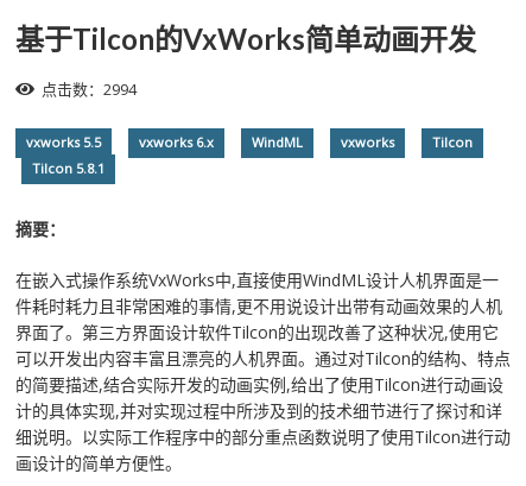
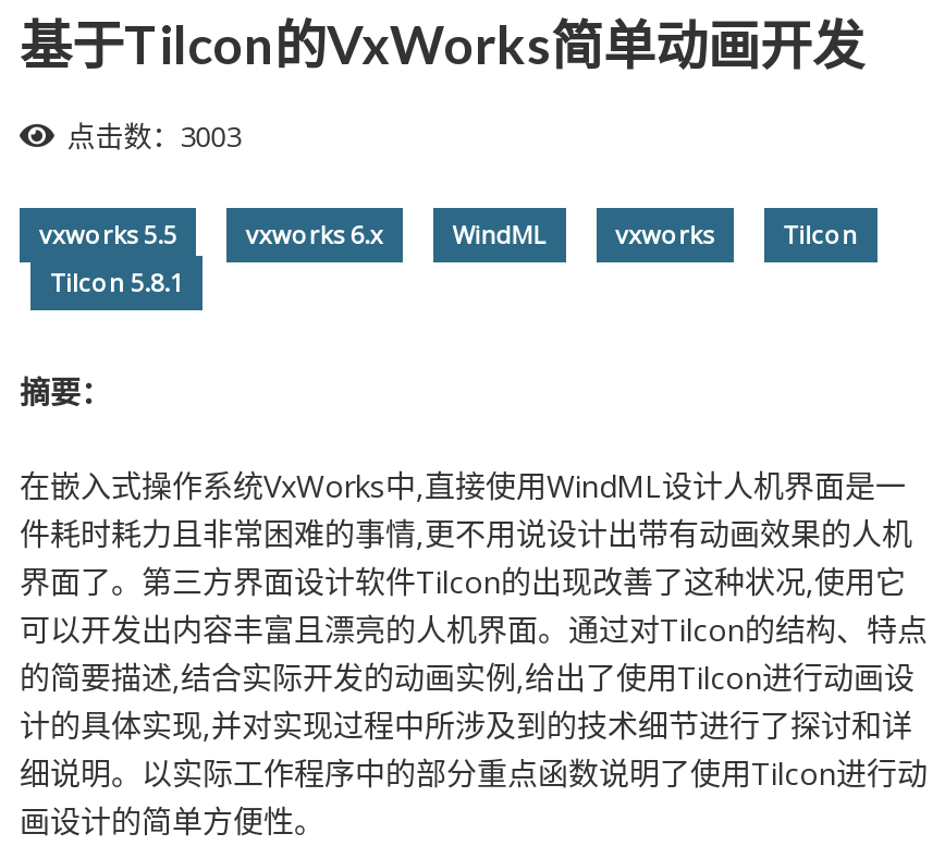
- 点击数：2994
+ 点击数：3003
